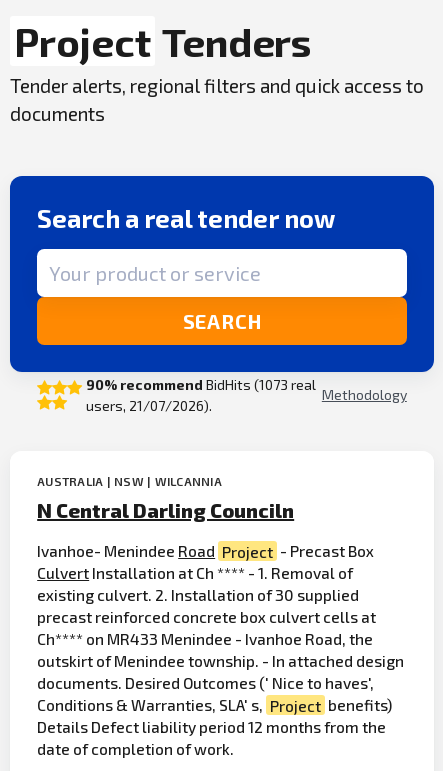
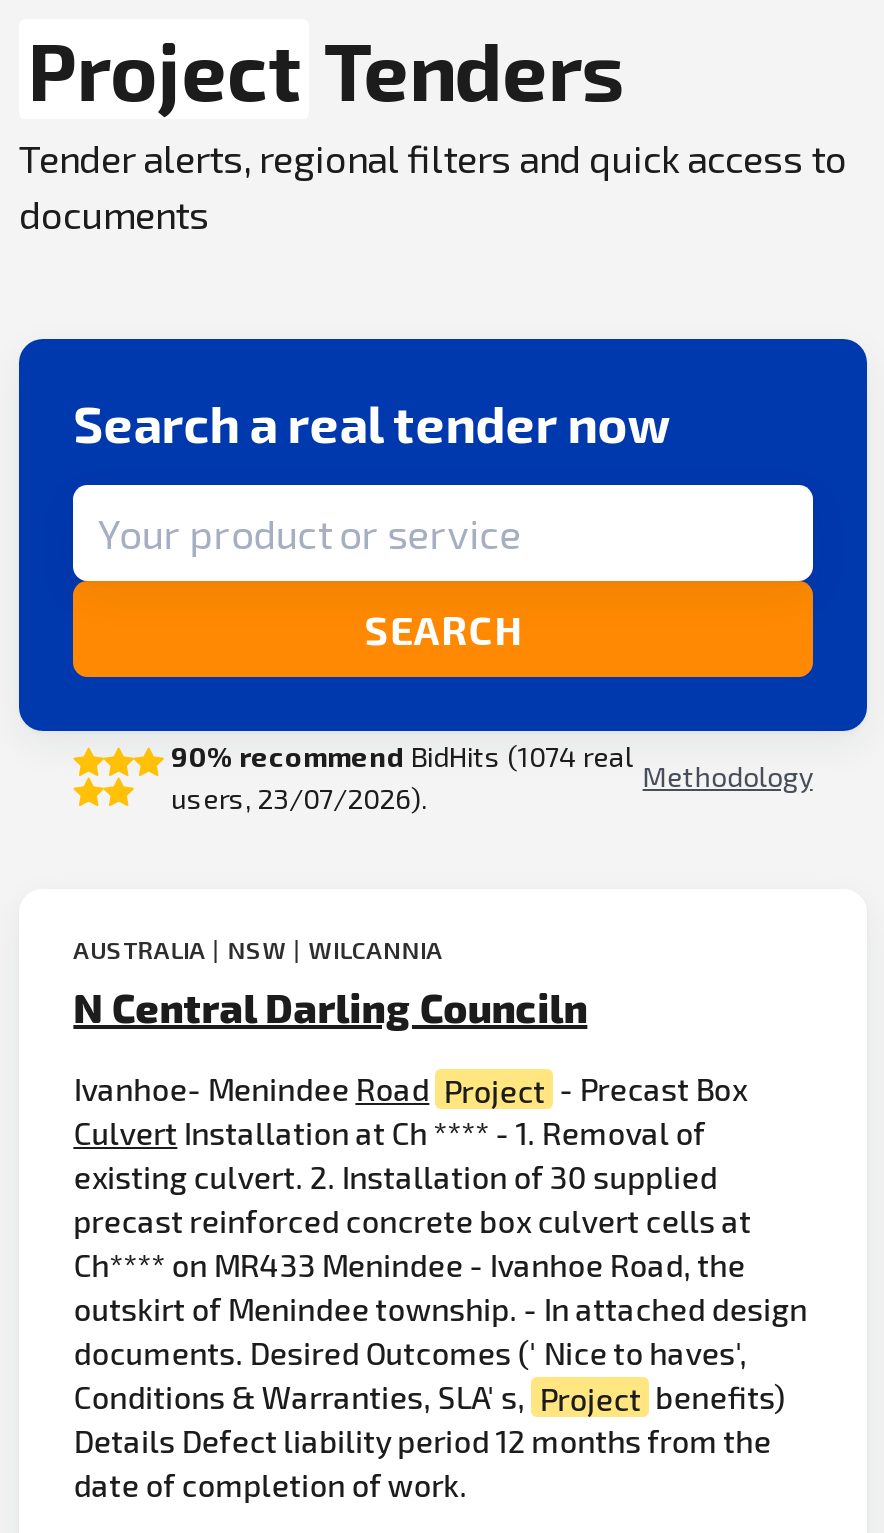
- 90% recommend BidHits (1073 real
+ 90% recommend BidHits (1074 real

- users, 21/07/2026).
+ users, 23/07/2026).
